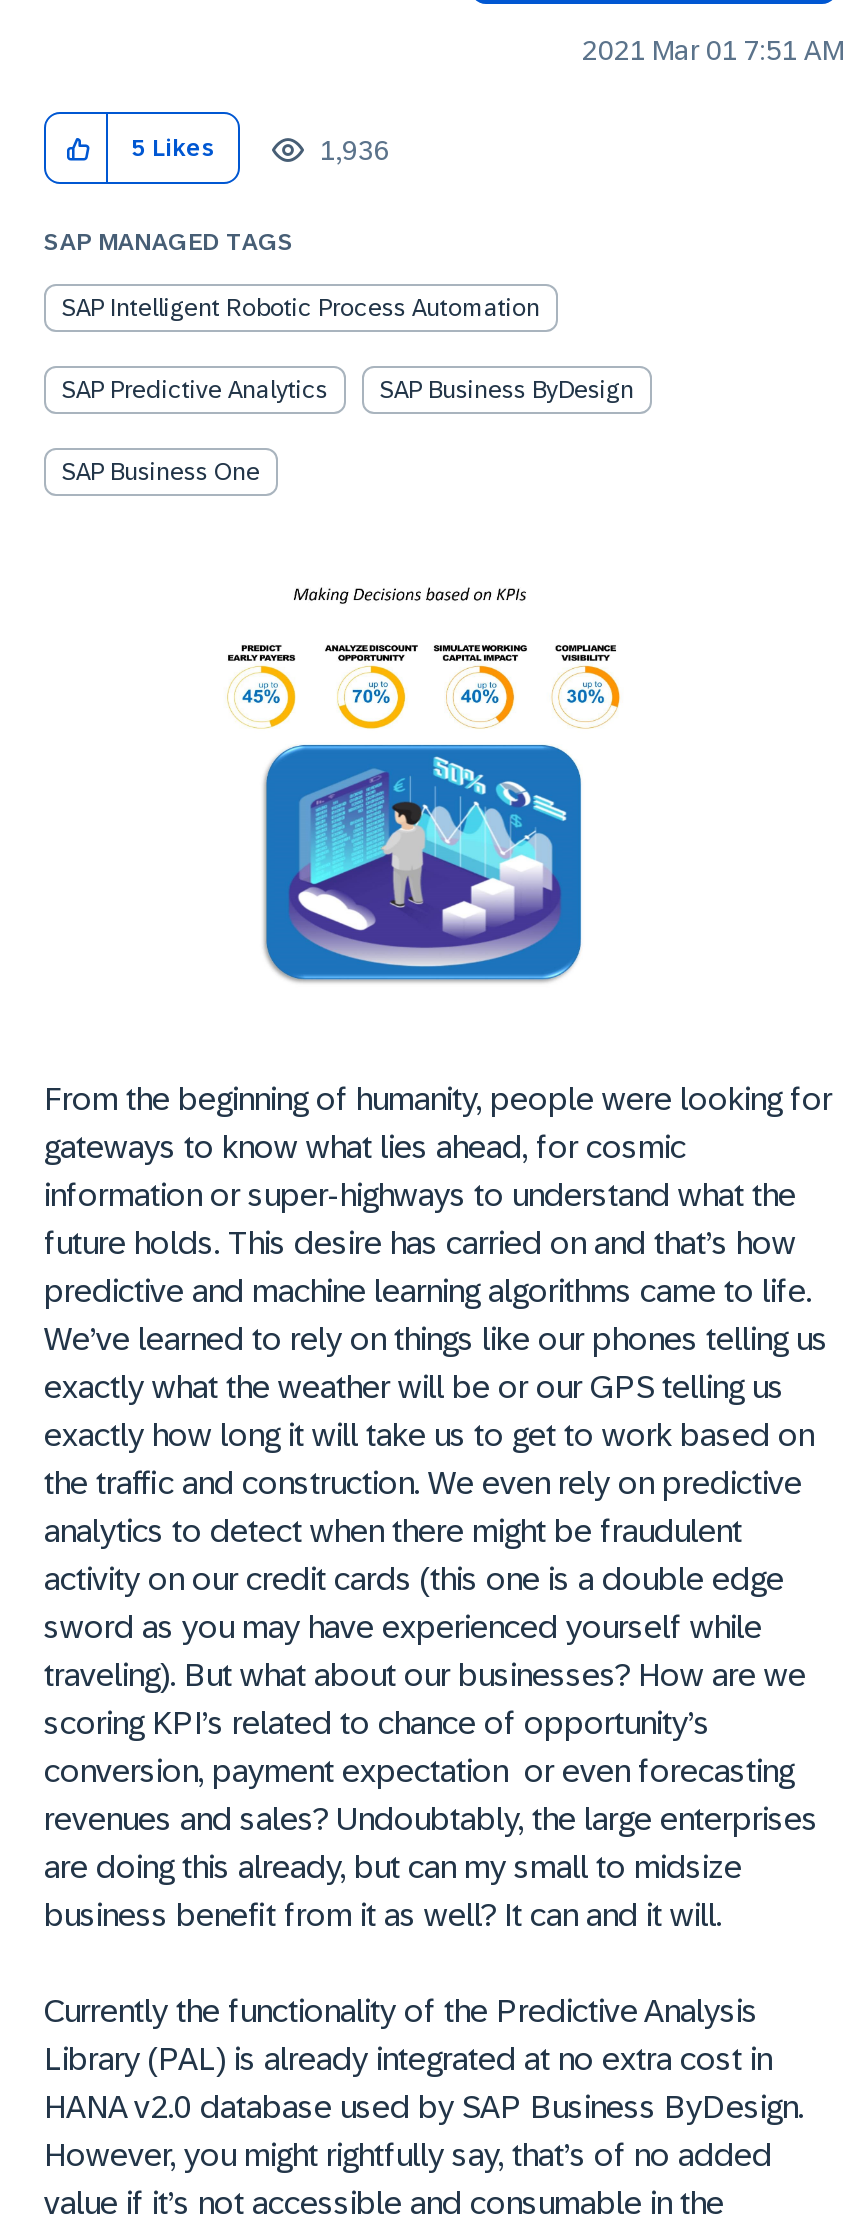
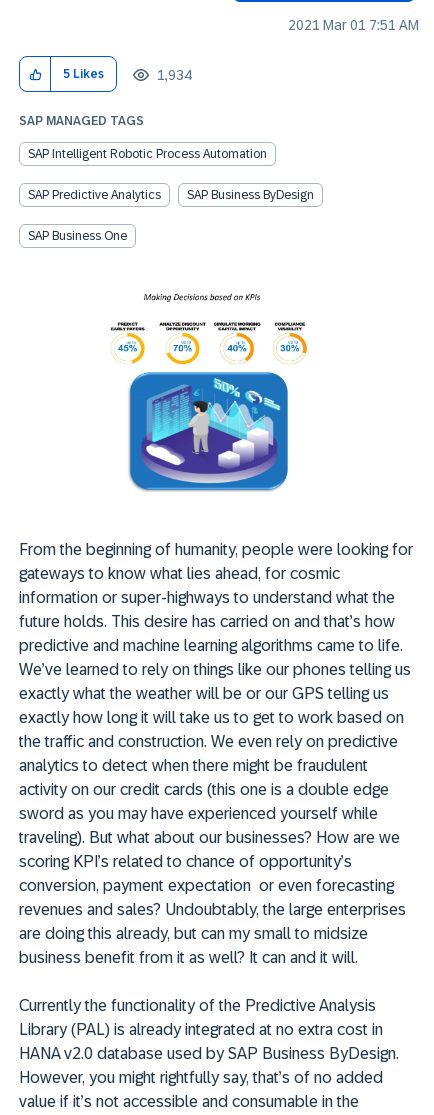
- 1,936
+ 1,934
